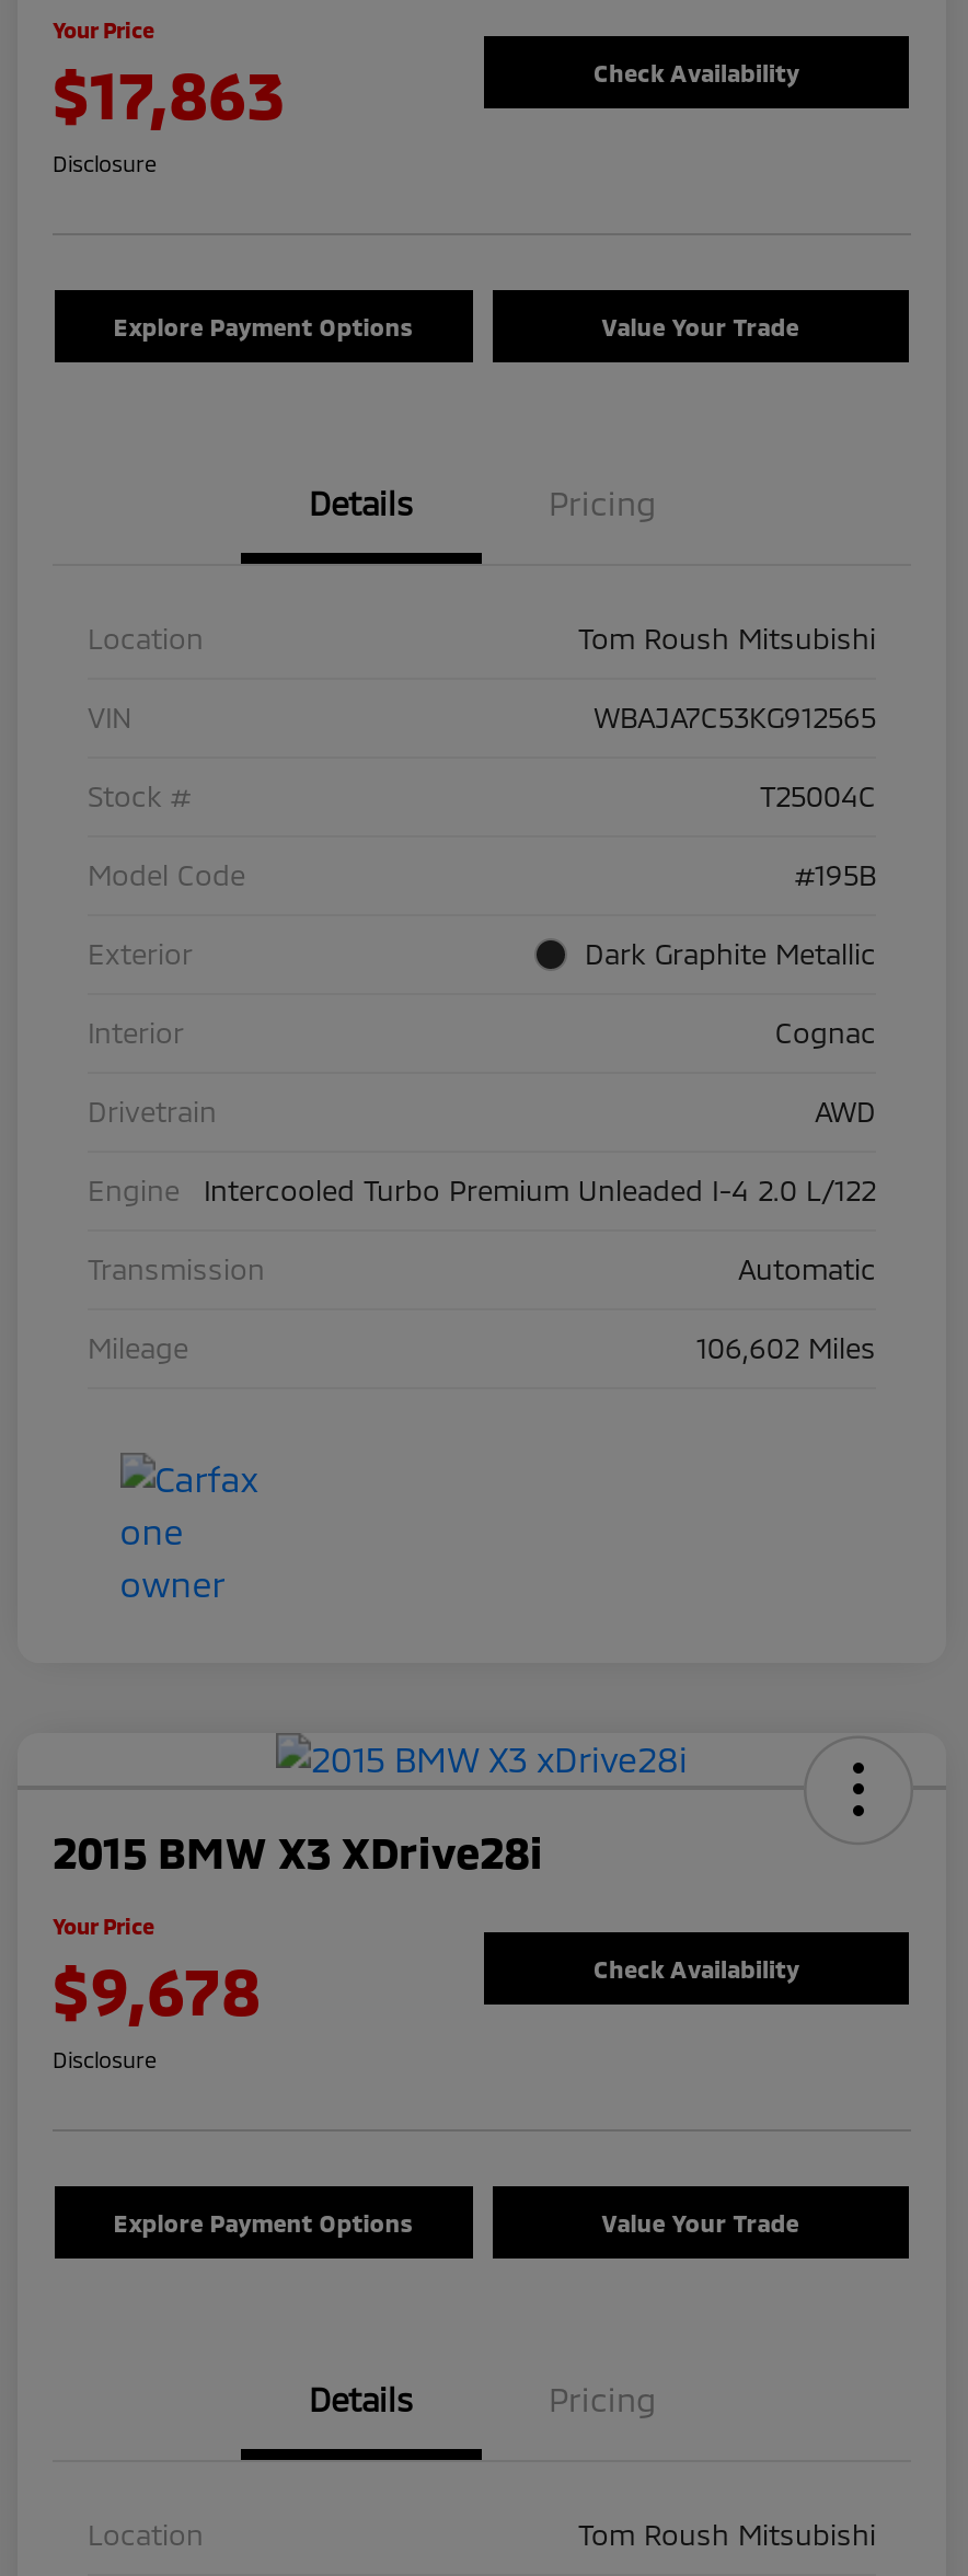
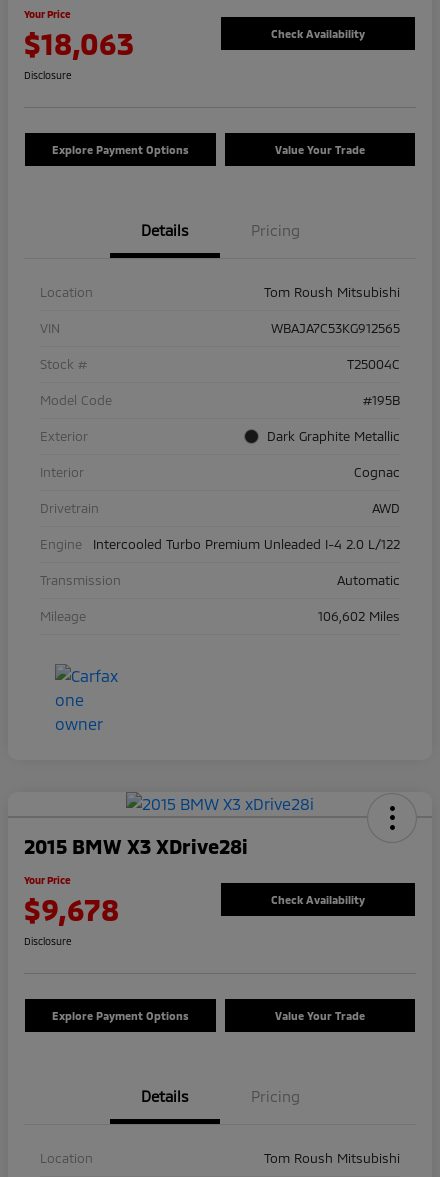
- $17,863
+ $18,063
